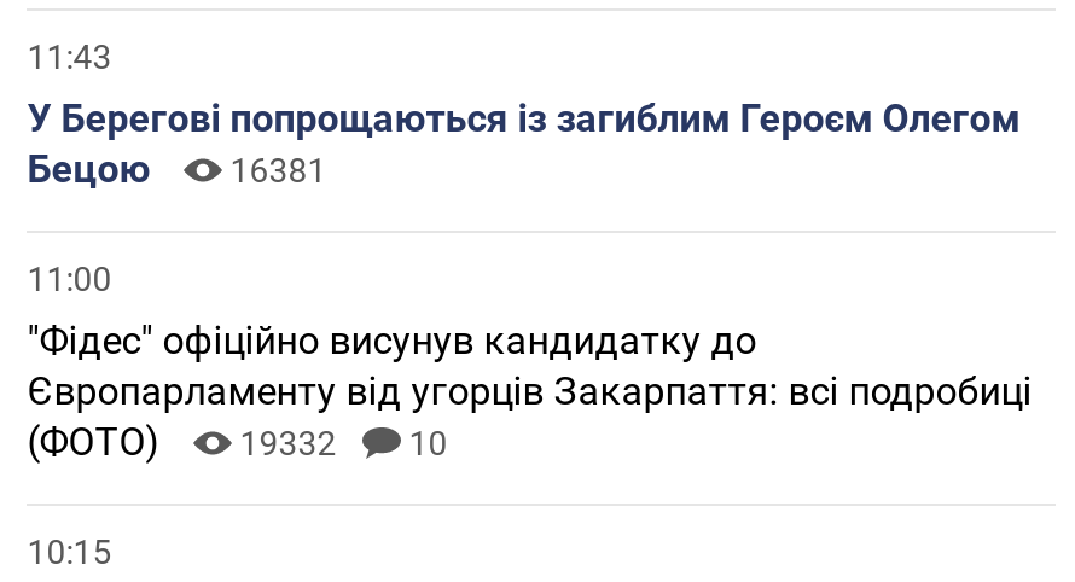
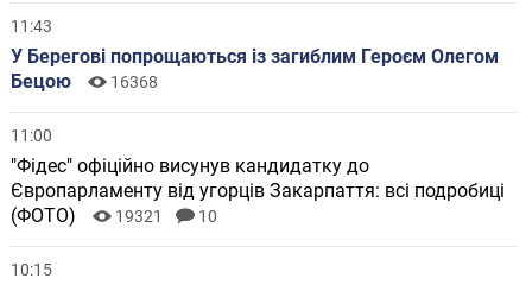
- Бецою 16381
+ Бецою 16368

- (ФОТО) 19332 10
+ (ФОТО) 19321 10
